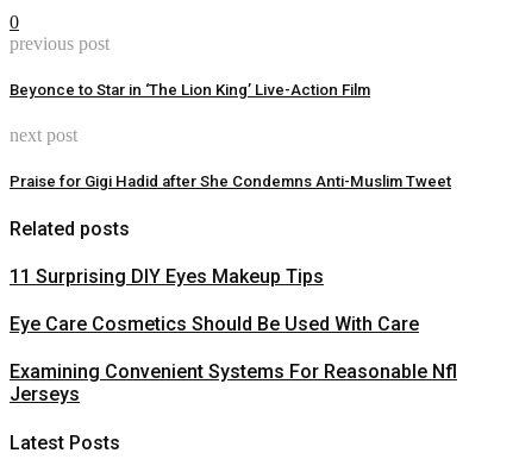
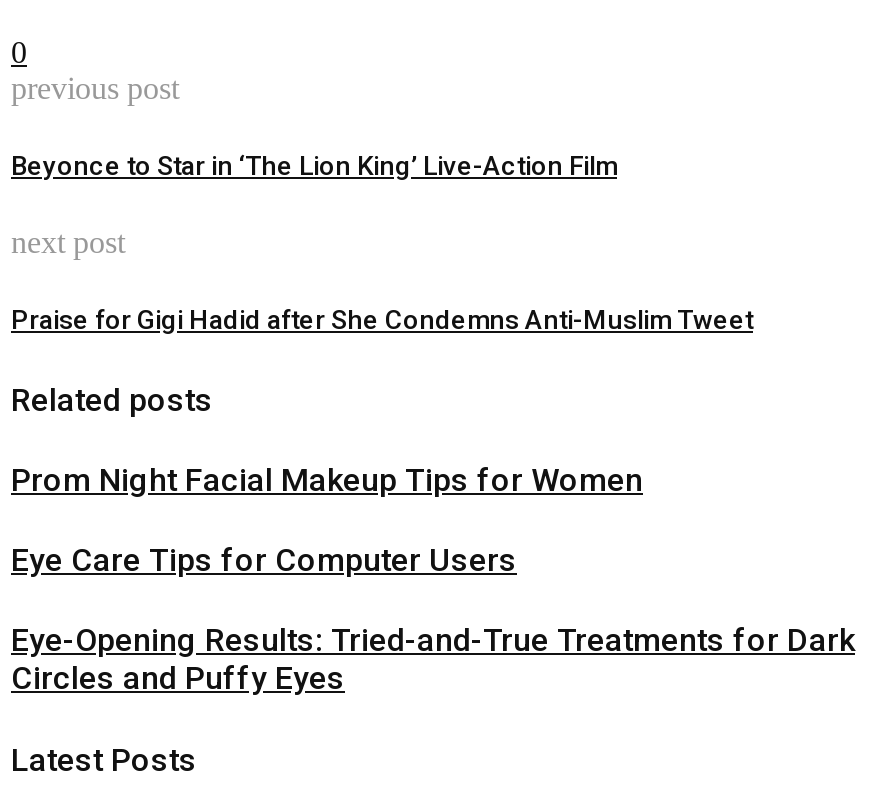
- 11 Surprising DIY Eyes Makeup Tips
+ Prom Night Facial Makeup Tips for Women

- Eye Care Cosmetics Should Be Used With Care
+ Eye Care Tips for Computer Users

- Examining Convenient Systems For Reasonable Nfl
- Jerseys
+ Eye-Opening Results: Tried-and-True Treatments for Dark
+ Circles and Puffy Eyes
